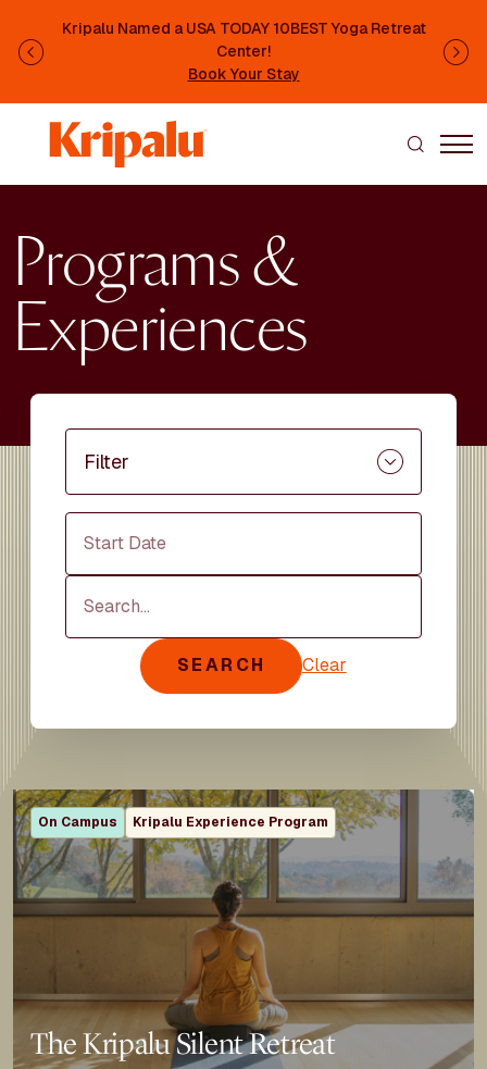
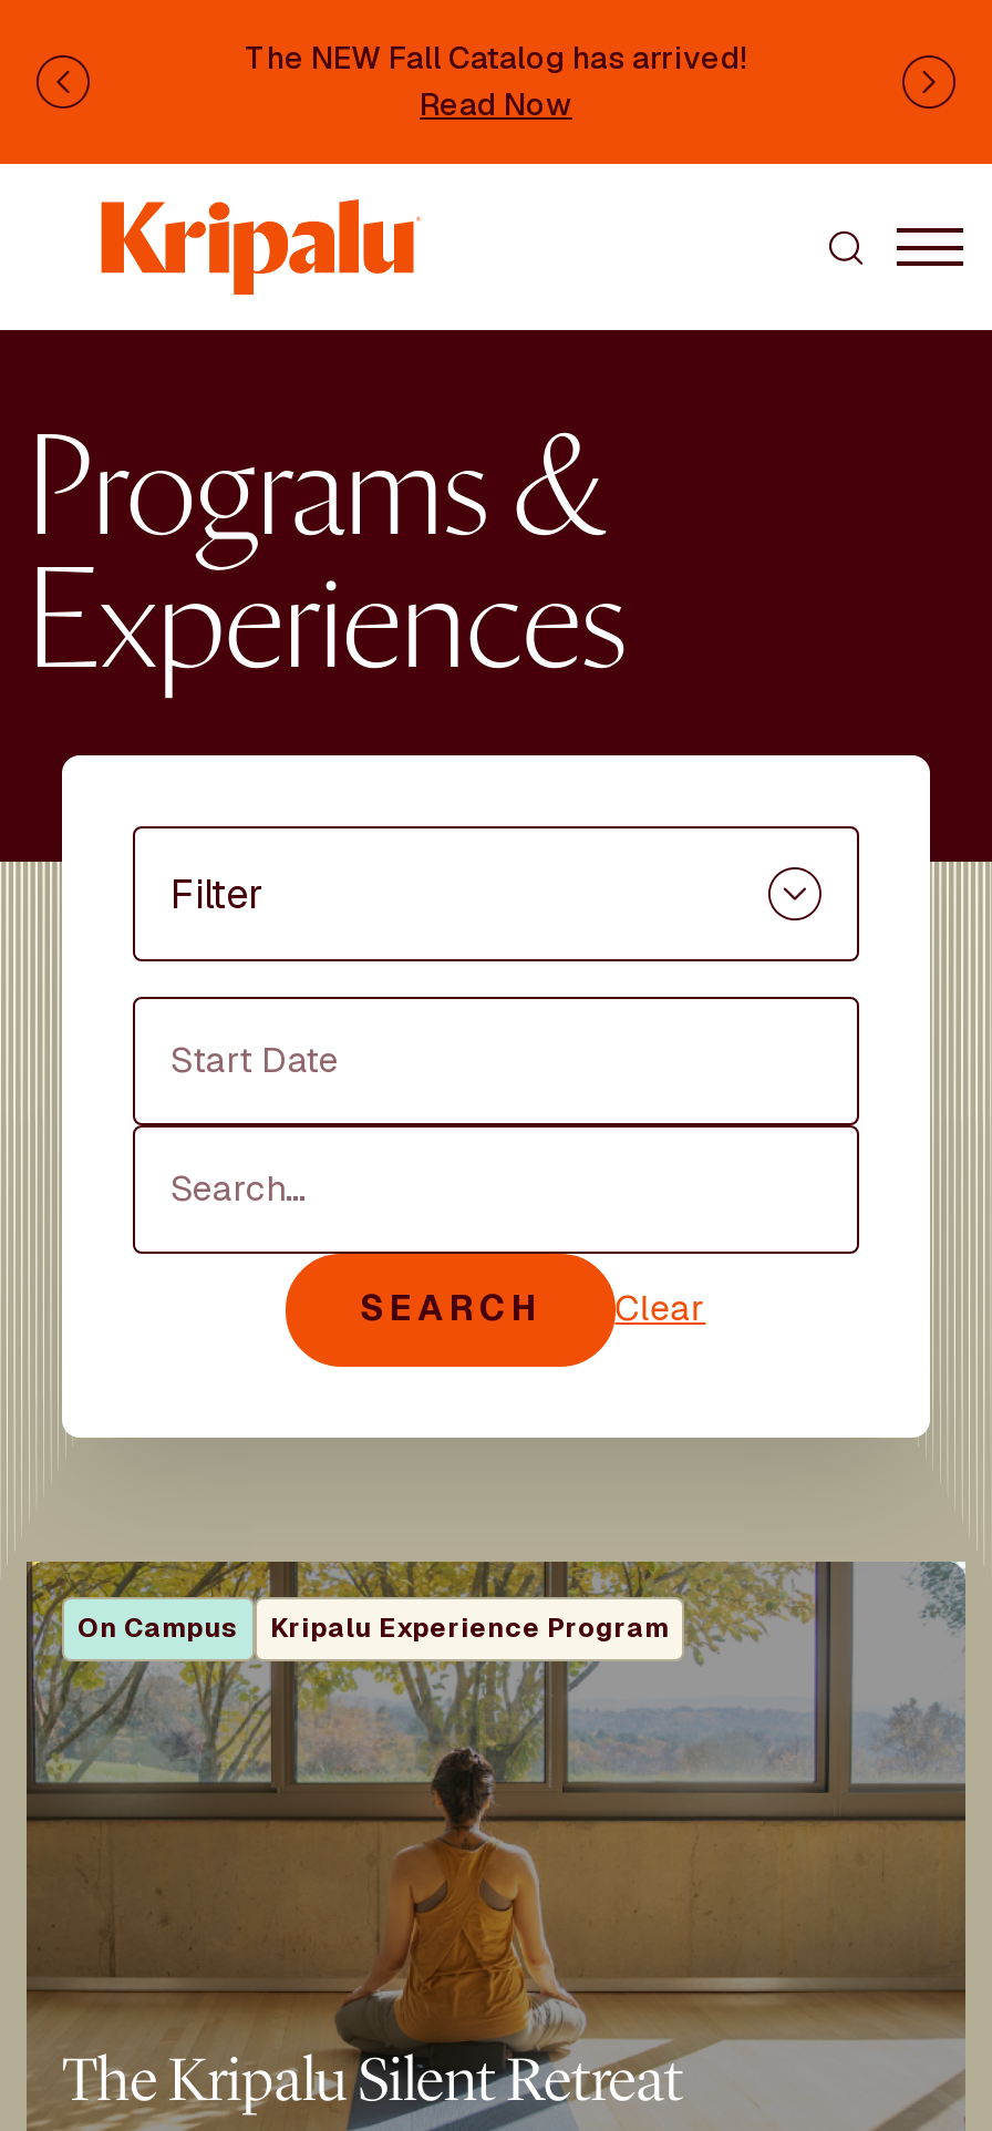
- Kripalu Named a USA TODAY 10BEST Yoga Retreat
- Center!
- Book Your Stay
+ The NEW Fall Catalog has arrived!
+ Read Now
